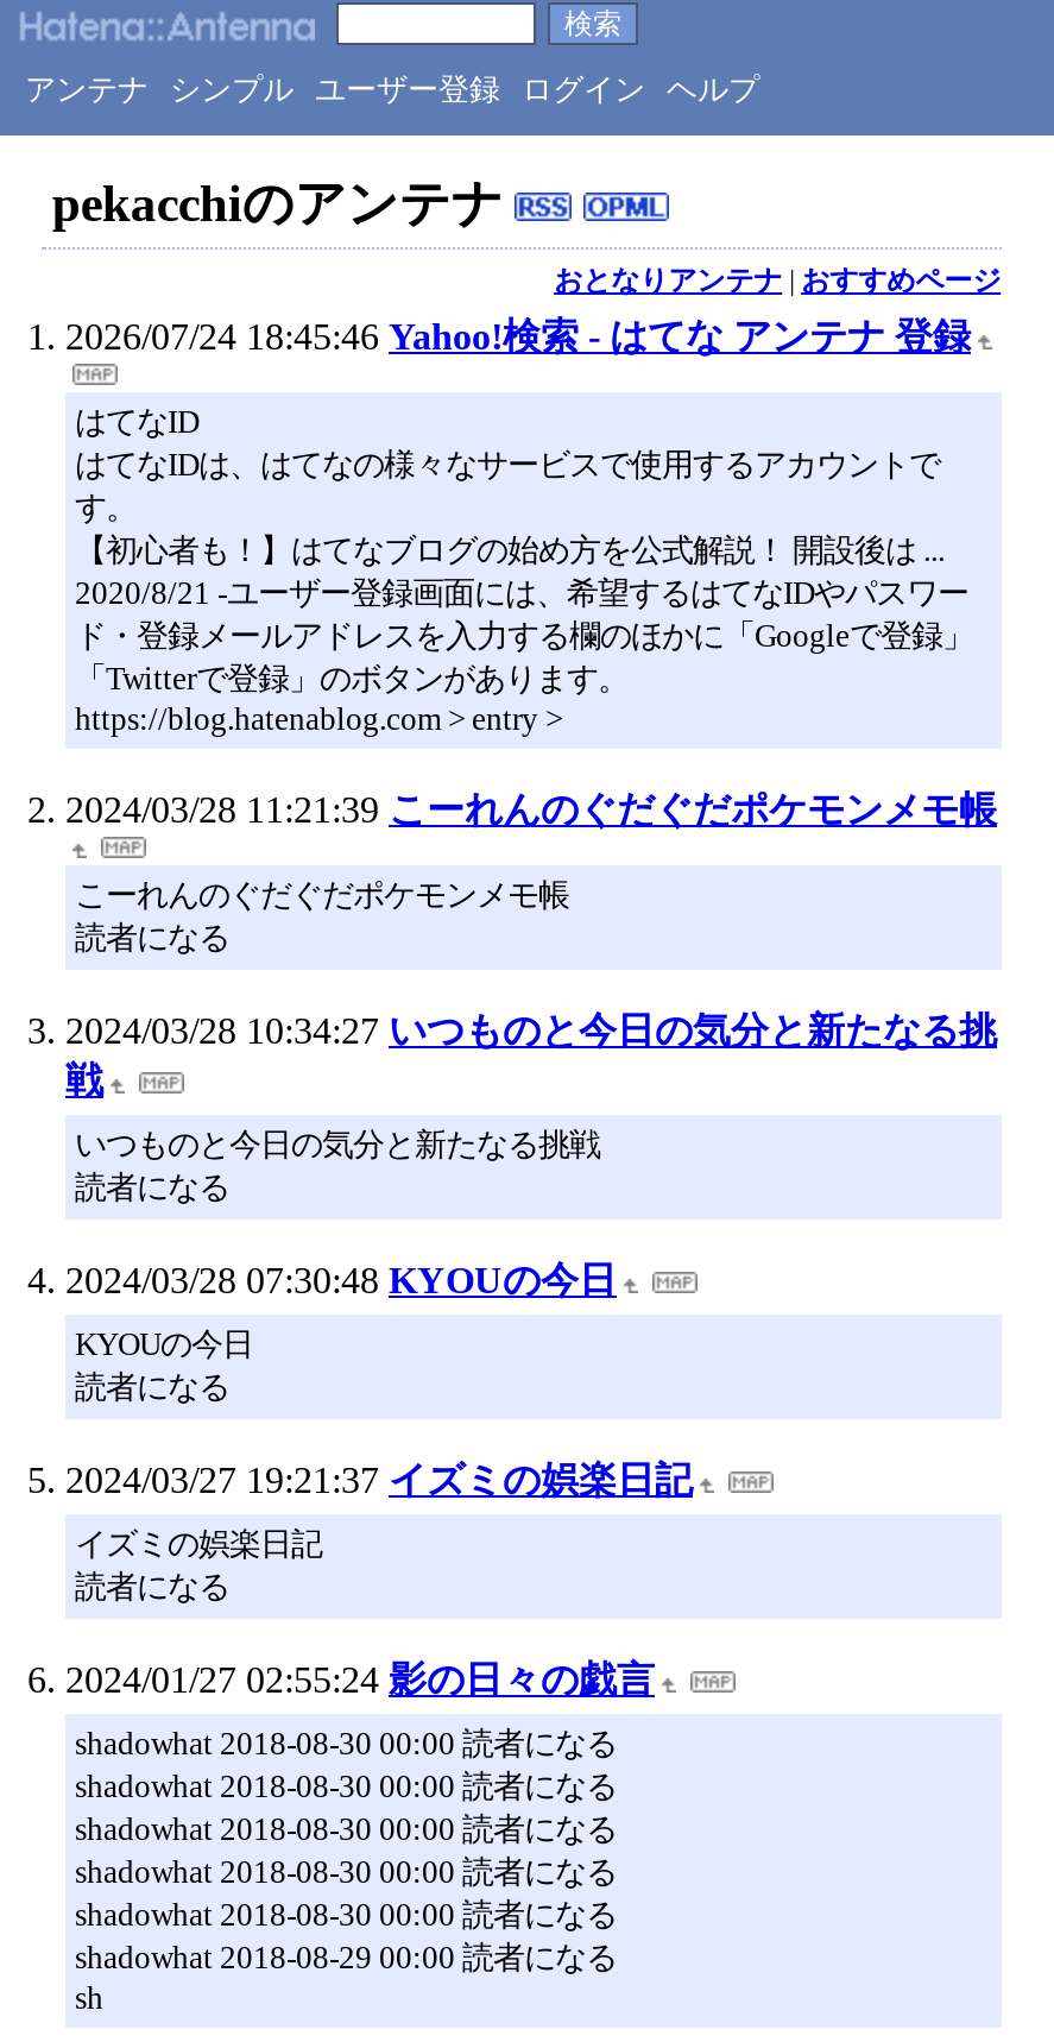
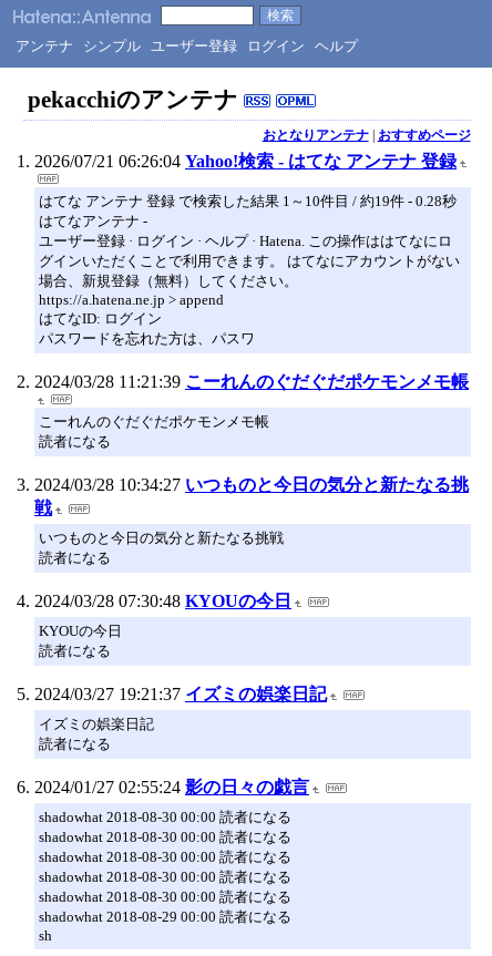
- 2026/07/24 18:45:46 Yahoo!検索 - はてな アンテナ 登録
+ 2026/07/21 06:26:04 Yahoo!検索 - はてな アンテナ 登録

- はてなID
- はてなIDは、はてなの様々なサービスで使用するアカウントで
- す。
- 【初心者も！】はてなブログの始め方を公式解説！ 開設後は ...
- 2020/8/21 -ユーザー登録画面には、希望するはてなIDやパスワー
- ド・登録メールアドレスを入力する欄のほかに「Googleで登録」
- 「Twitterで登録」のボタンがあります。
- https://blog.hatenablog.com > entry >
+ はてな アンテナ 登録 で検索した結果 1～10件目 / 約19件 - 0.28秒
+ はてなアンテナ -
+ ユーザー登録 · ログイン · ヘルプ · Hatena. この操作ははてなにロ
+ グインいただくことで利用できます。 はてなにアカウントがない
+ 場合、新規登録（無料）してください。
+ https://a.hatena.ne.jp > append
+ はてなID: ログイン
+ パスワードを忘れた方は、パスワ
